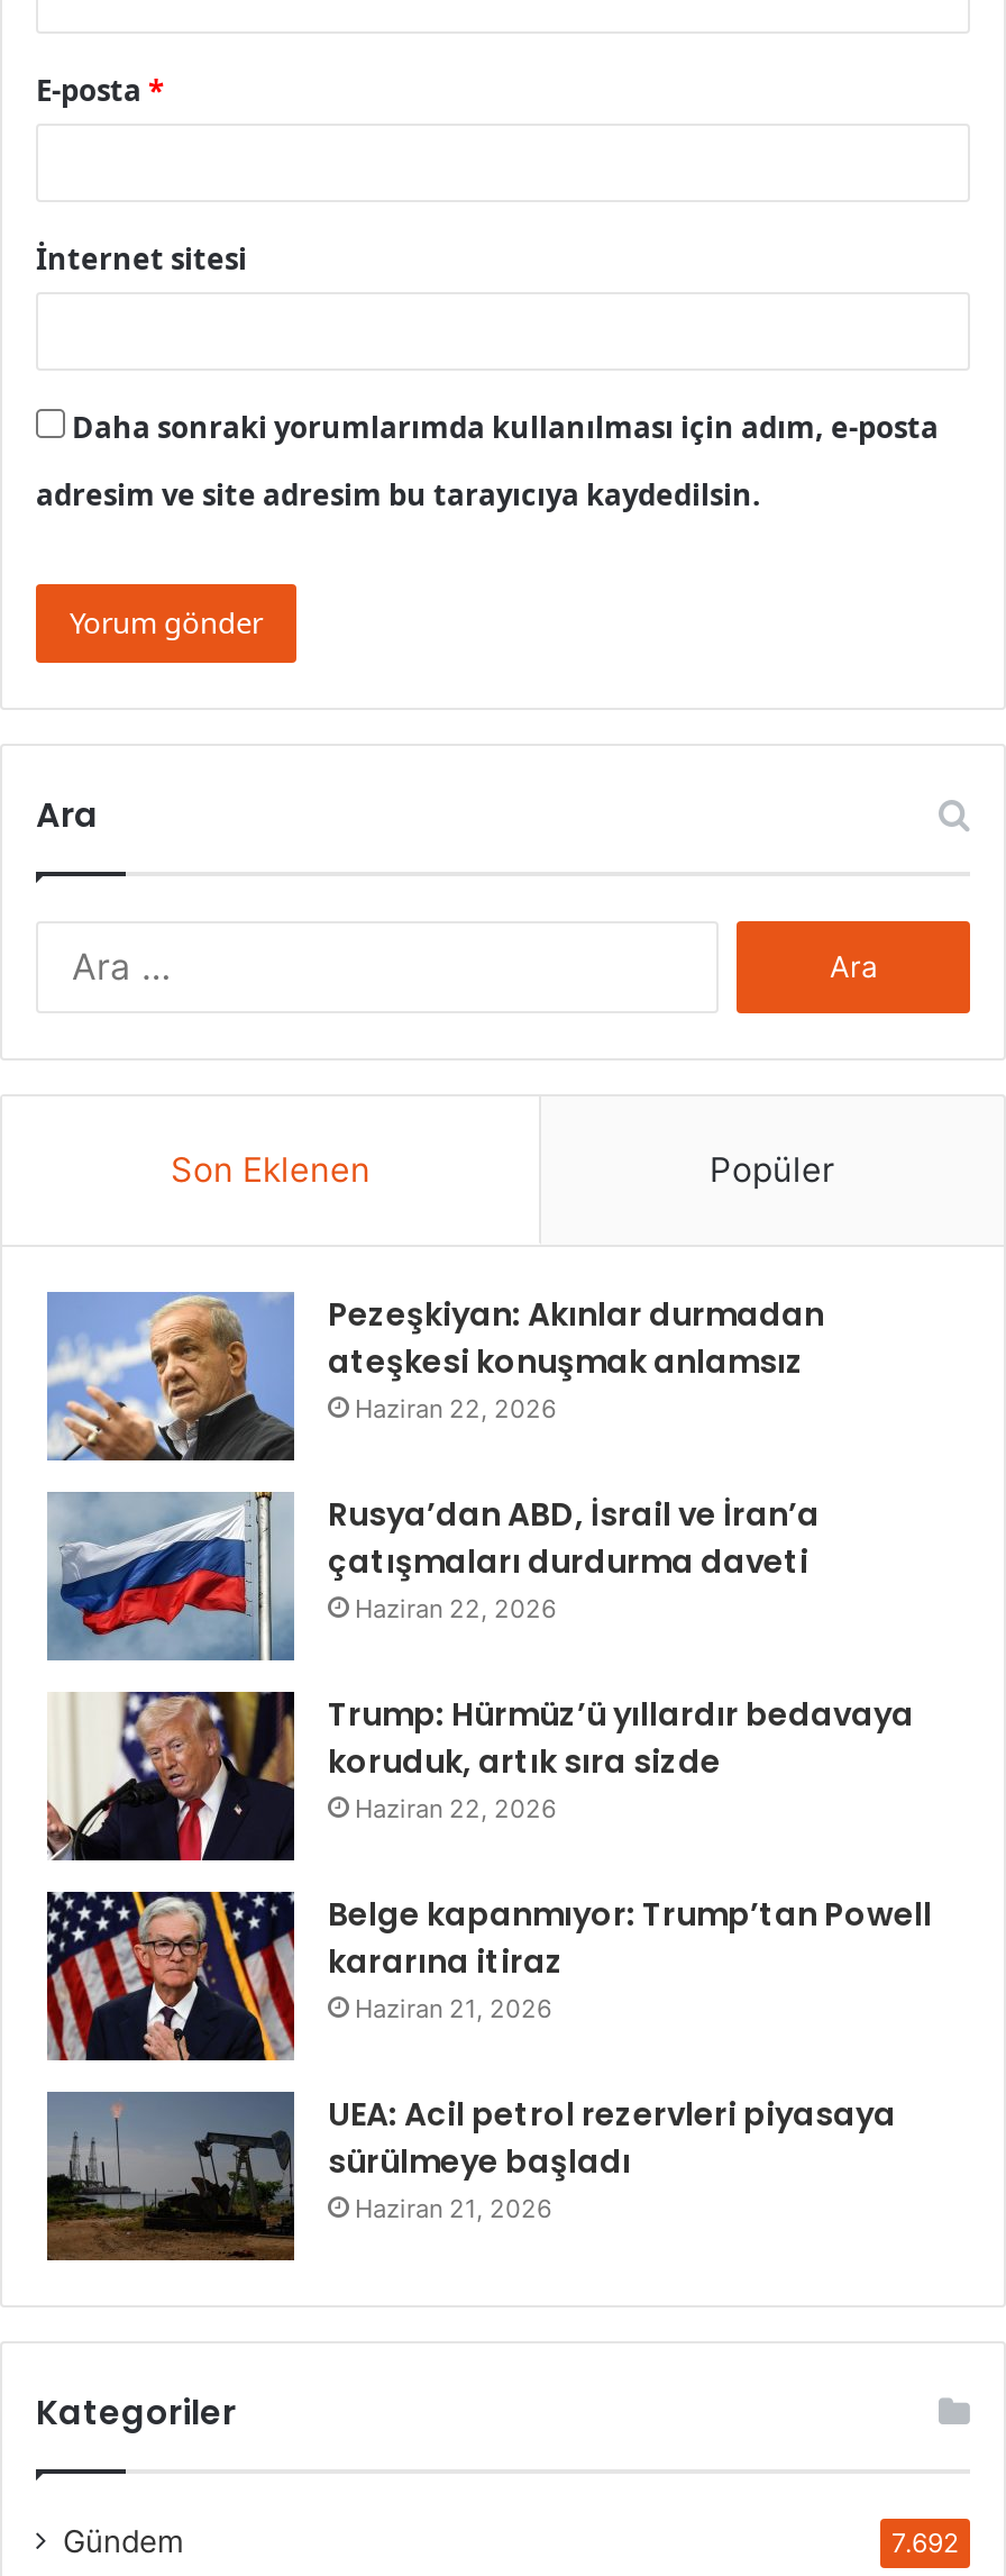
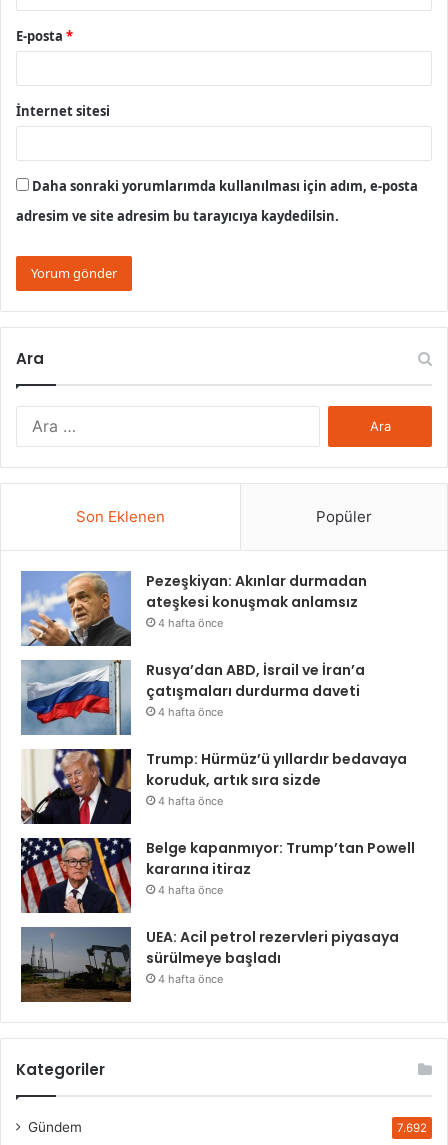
- Haziran 22, 2026
+ 4 hafta önce

- Haziran 22, 2026
+ 4 hafta önce

- Haziran 22, 2026
+ 4 hafta önce

- Haziran 21, 2026
+ 4 hafta önce

- Haziran 21, 2026
+ 4 hafta önce
